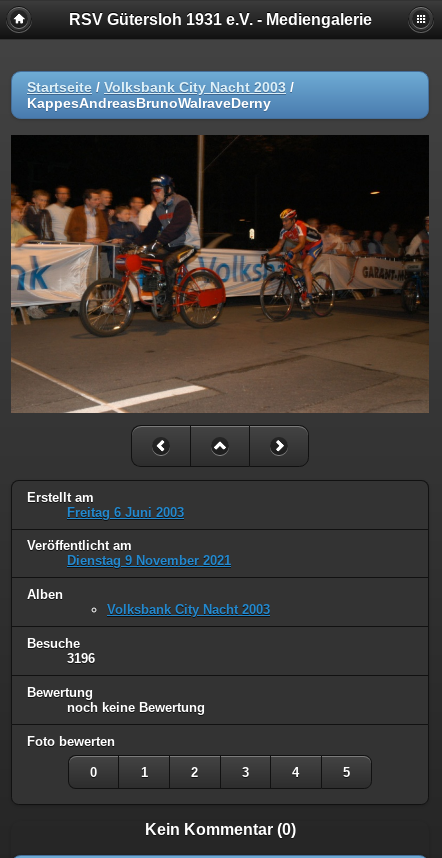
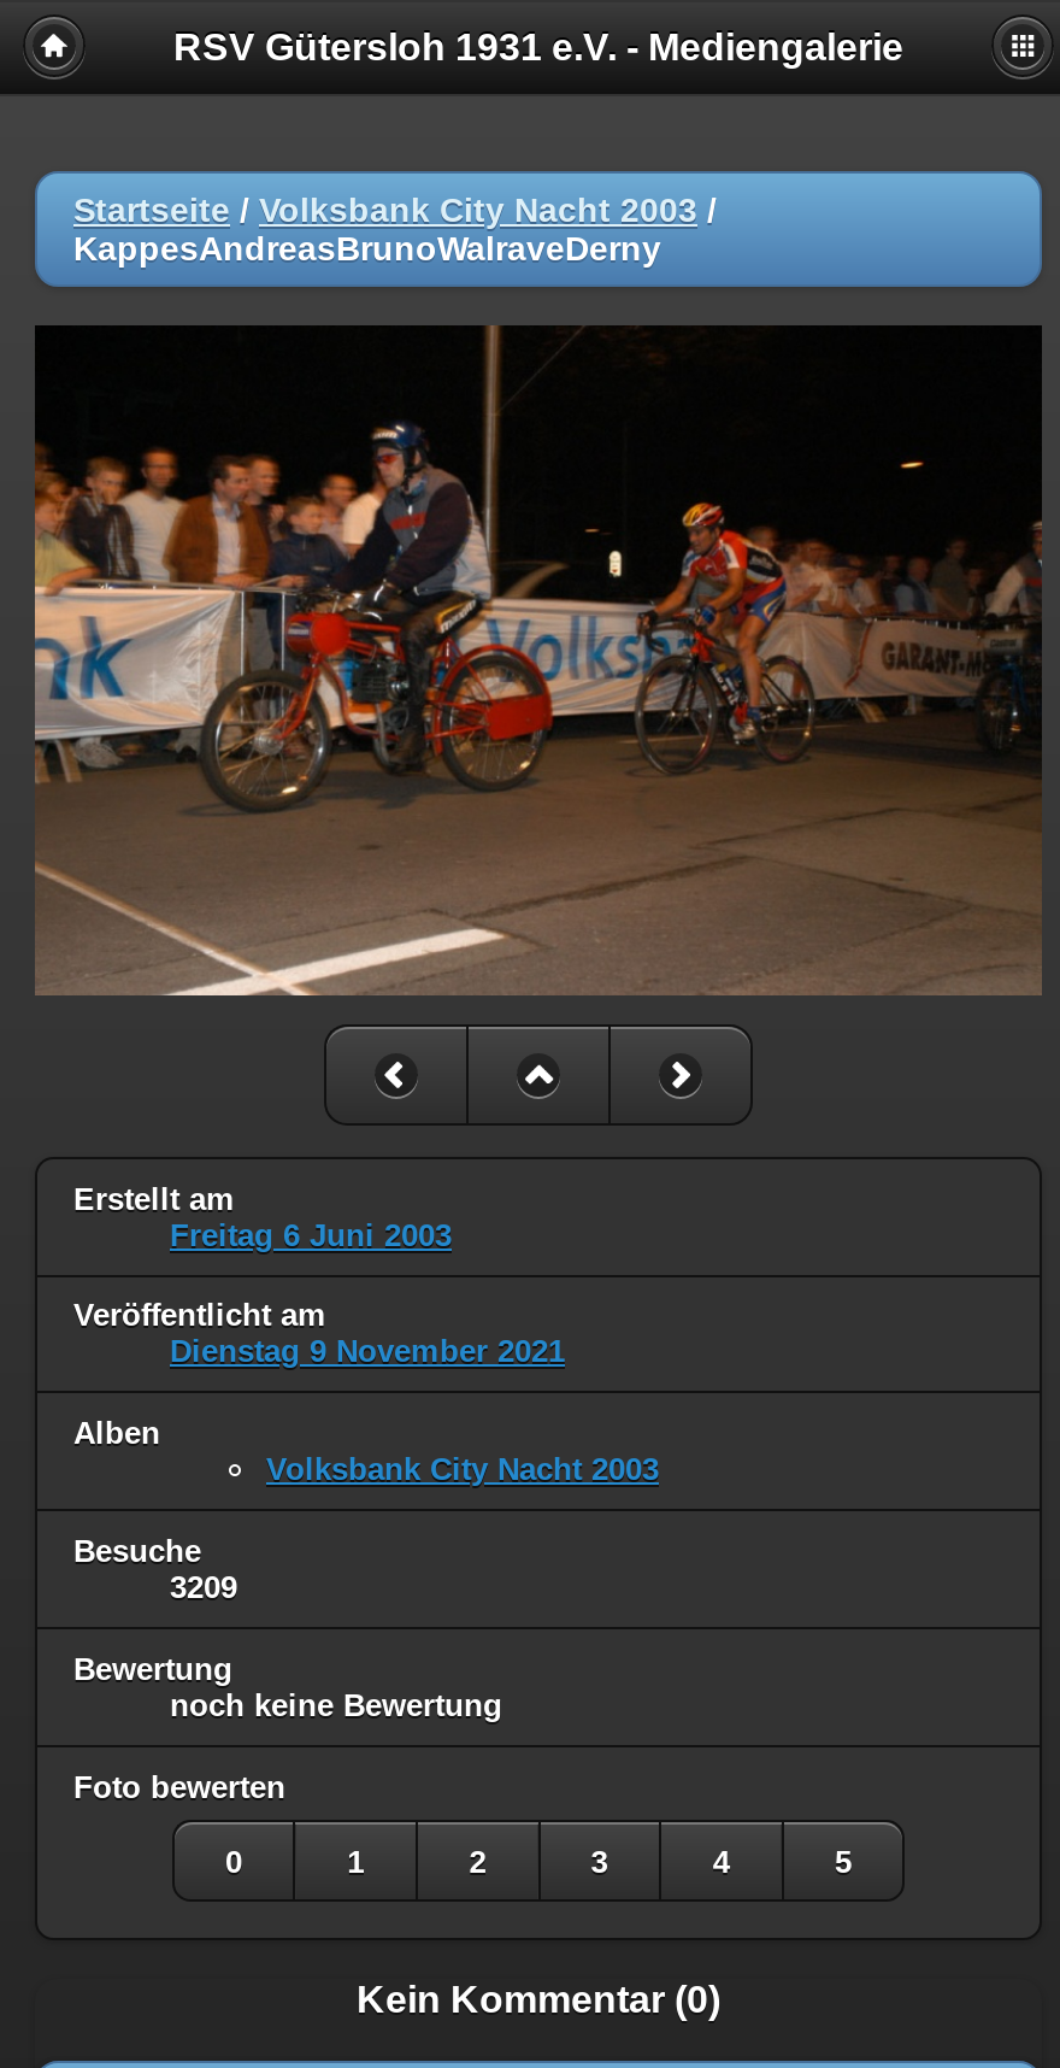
- 3196
+ 3209
